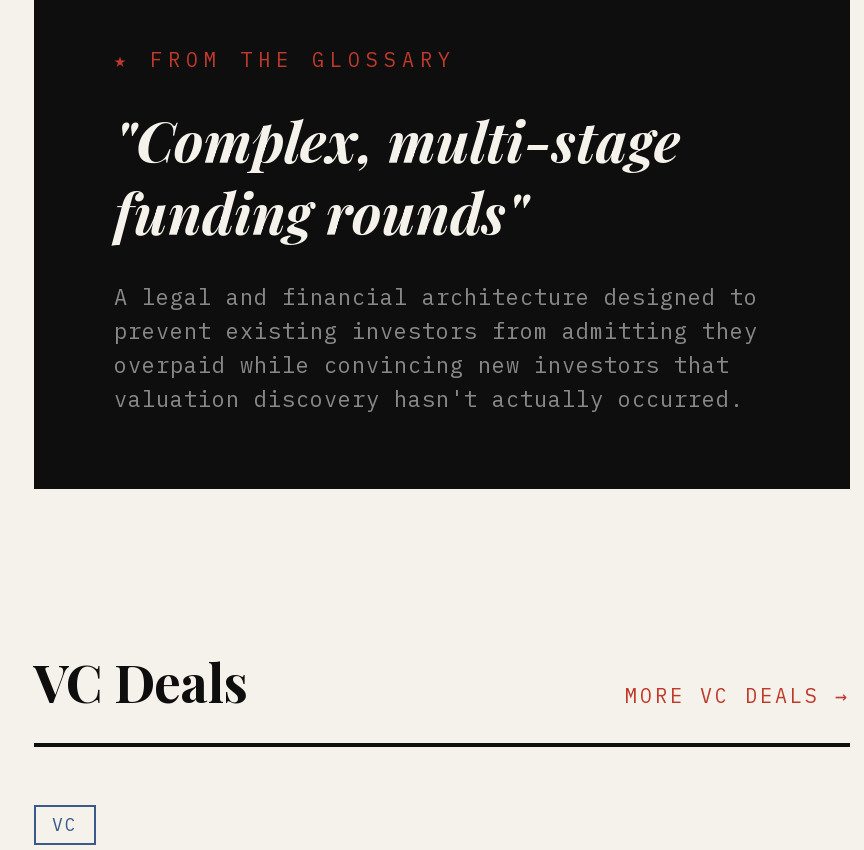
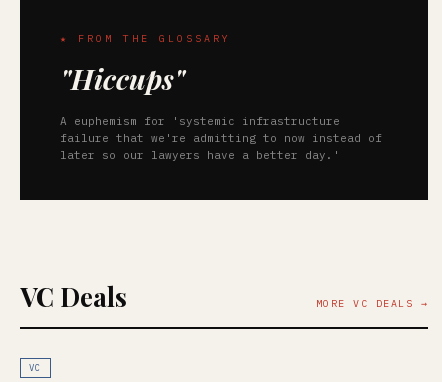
- "Complex, multi-stage
- funding rounds"
+ "Hiccups"

- A legal and financial architecture designed to
- prevent existing investors from admitting they
- overpaid while convincing new investors that
- valuation discovery hasn't actually occurred.
+ A euphemism for 'systemic infrastructure
+ failure that we're admitting to now instead of
+ later so our lawyers have a better day.'
